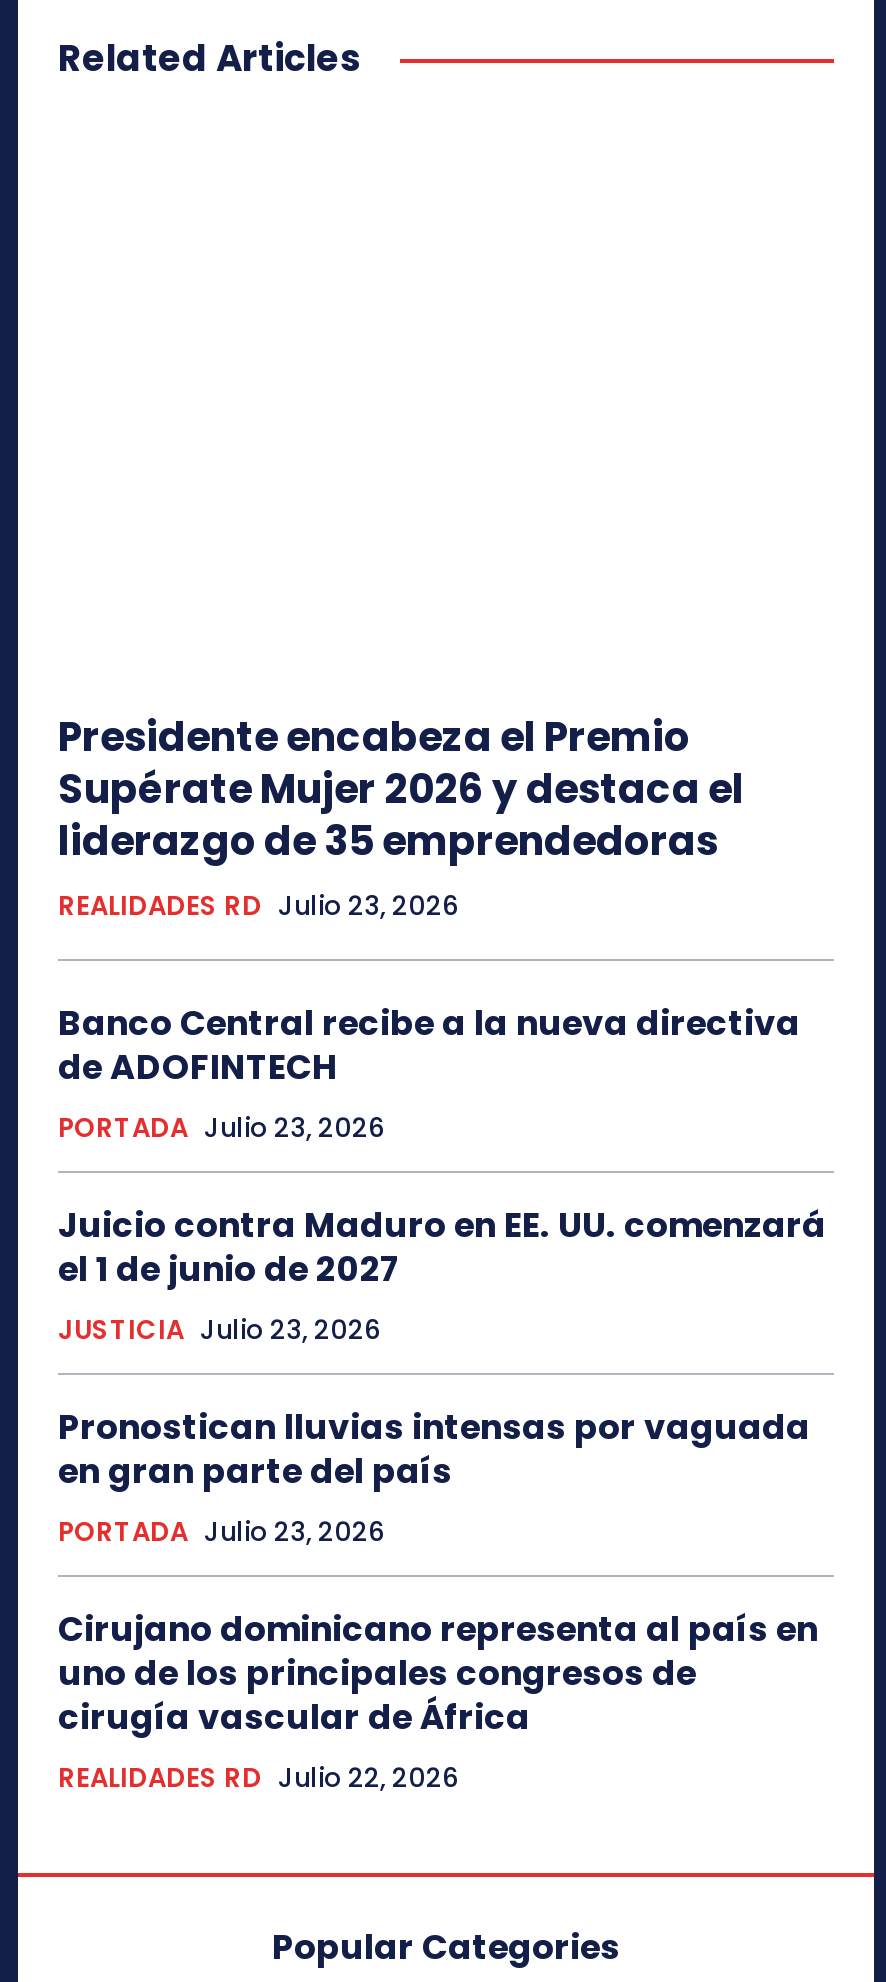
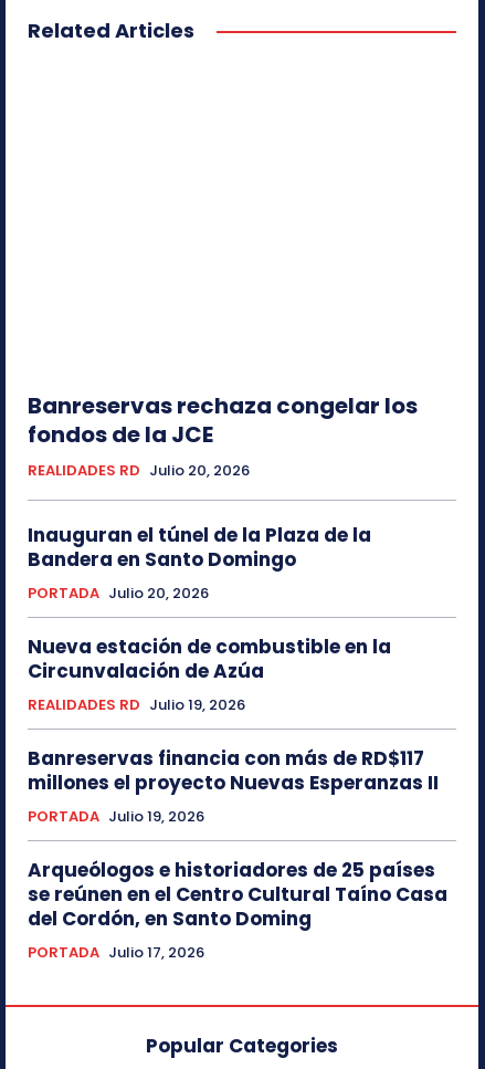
- Presidente encabeza el Premio
- Supérate Mujer 2026 y destaca el
- liderazgo de 35 emprendedoras
- REALIDADES RD Julio 23, 2026
+ Banreservas rechaza congelar los
+ fondos de la JCE
+ REALIDADES RD Julio 20, 2026

- Banco Central recibe a la nueva directiva
- de ADOFINTECH
- PORTADA Julio 23, 2026
+ Inauguran el túnel de la Plaza de la
+ Bandera en Santo Domingo
+ PORTADA Julio 20, 2026

- Juicio contra Maduro en EE. UU. comenzará
- el 1 de junio de 2027
- JUSTICIA Julio 23, 2026
+ Nueva estación de combustible en la
+ Circunvalación de Azúa
+ REALIDADES RD Julio 19, 2026

- Pronostican lluvias intensas por vaguada
- en gran parte del país
- PORTADA Julio 23, 2026
+ Banreservas financia con más de RD$117
+ millones el proyecto Nuevas Esperanzas II
+ PORTADA Julio 19, 2026

- Cirujano dominicano representa al país en
- uno de los principales congresos de
- cirugía vascular de África
- REALIDADES RD Julio 22, 2026
+ Arqueólogos e historiadores de 25 países
+ se reúnen en el Centro Cultural Taíno Casa
+ del Cordón, en Santo Doming
+ PORTADA Julio 17, 2026
